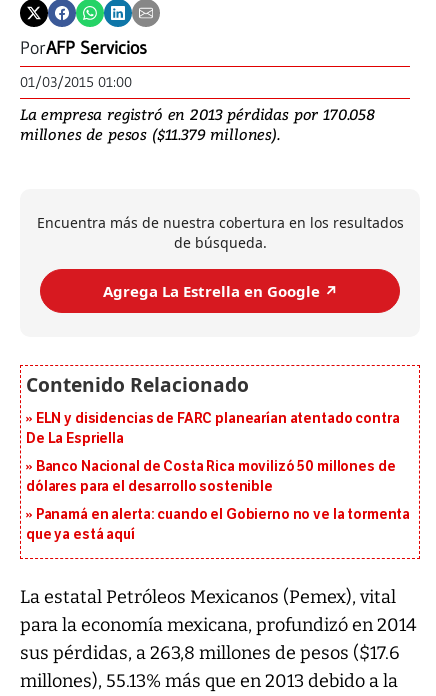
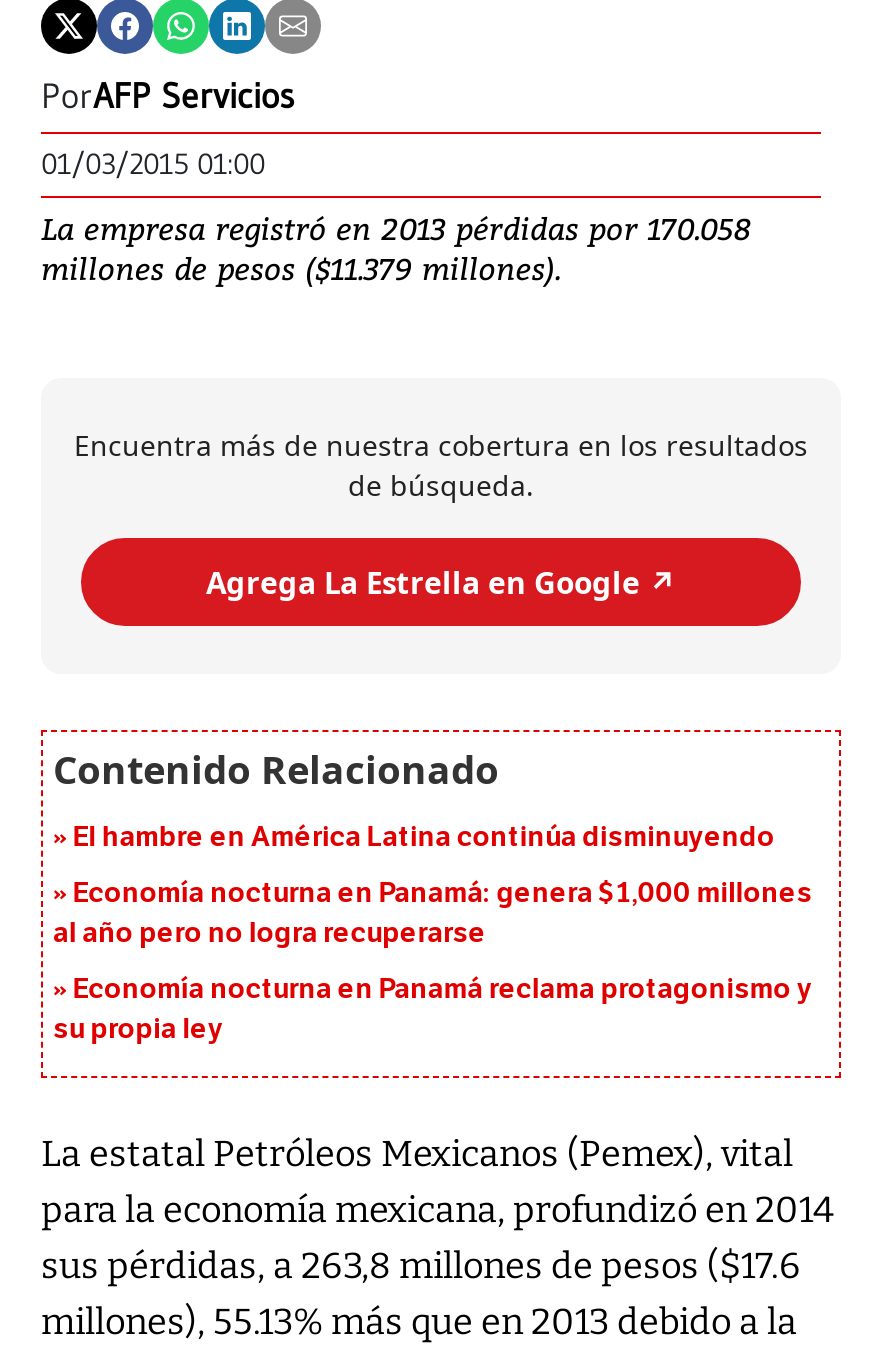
- ELN y disidencias de FARC planearían atentado contra
- De La Espriella
+ El hambre en América Latina continúa disminuyendo

- Banco Nacional de Costa Rica movilizó 50 millones de
- dólares para el desarrollo sostenible
+ Economía nocturna en Panamá: genera $1,000 millones
+ al año pero no logra recuperarse

- Panamá en alerta: cuando el Gobierno no ve la tormenta
- que ya está aquí
+ Economía nocturna en Panamá reclama protagonismo y
+ su propia ley
